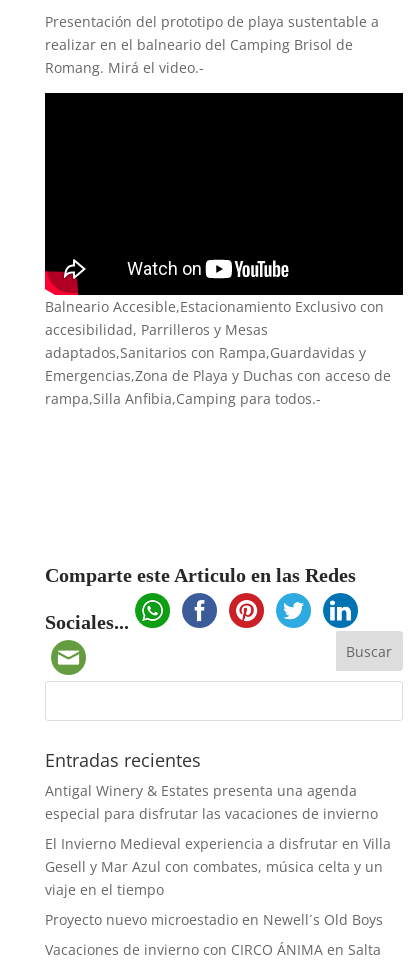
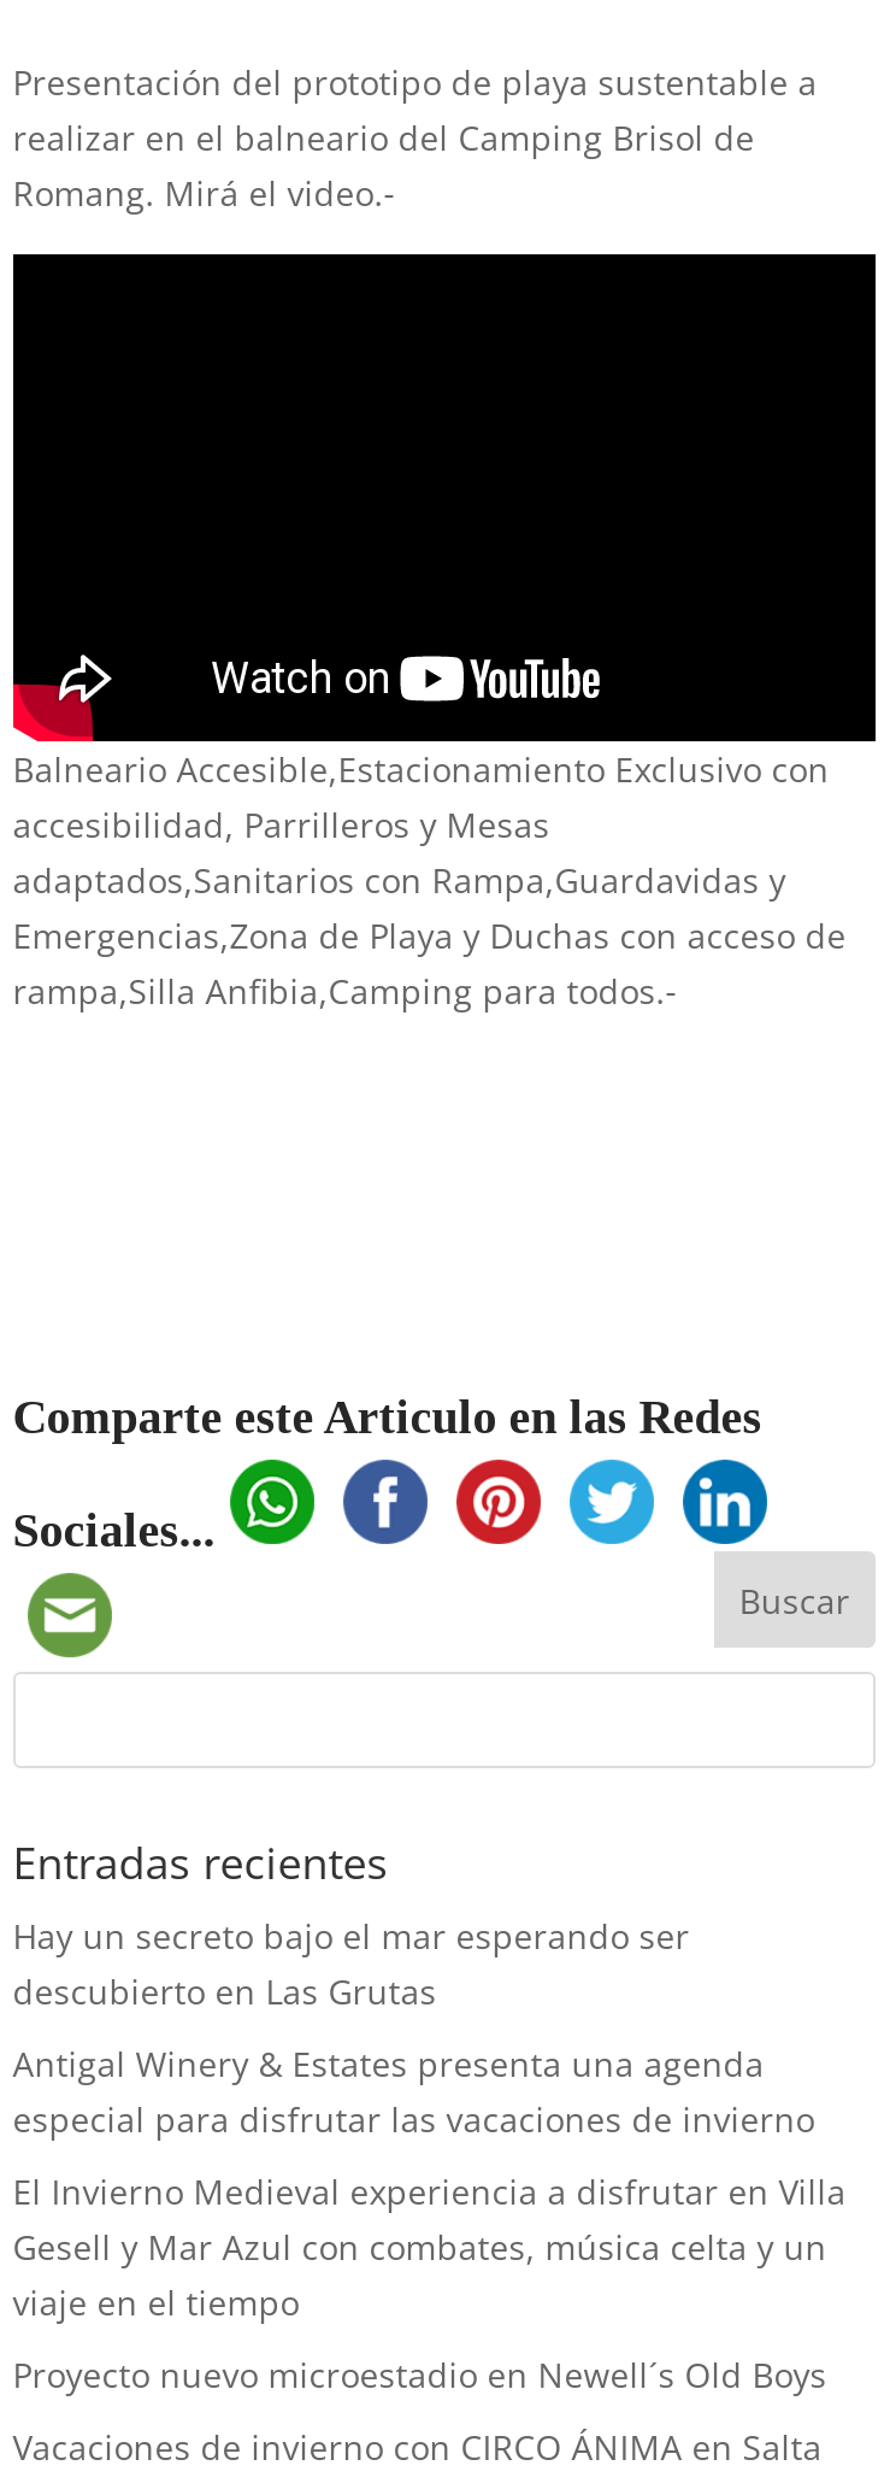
+ Hay un secreto bajo el mar esperando ser
+ descubierto en Las Grutas
